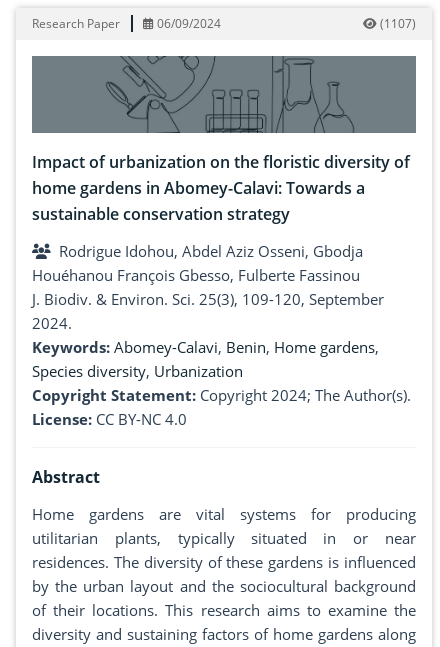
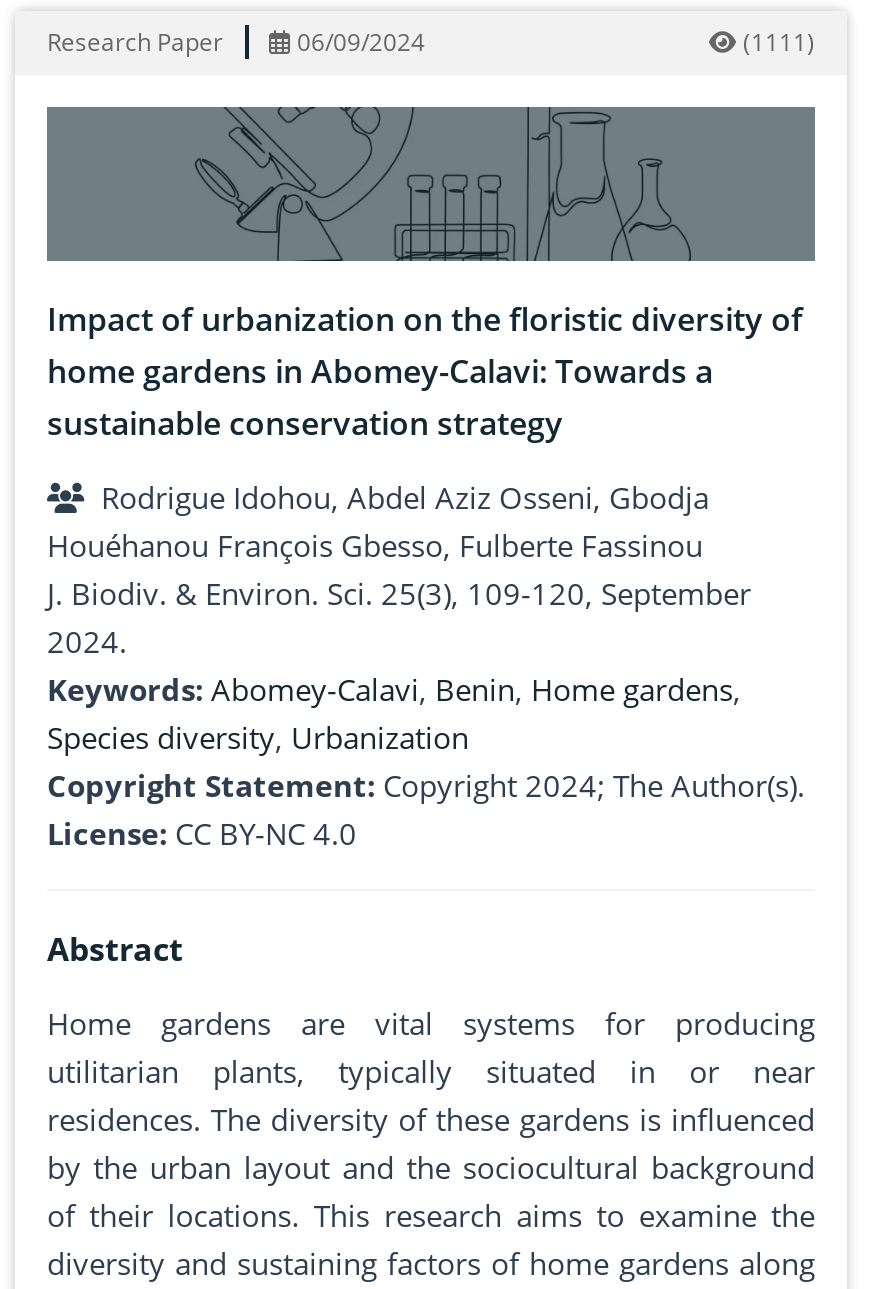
- (1107)
+ (1111)
